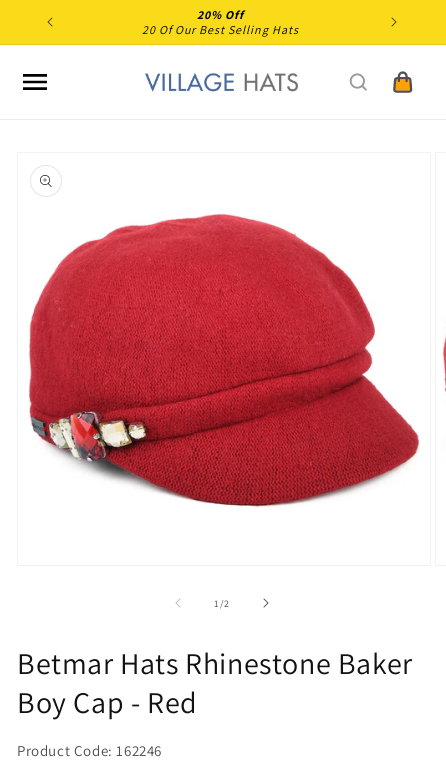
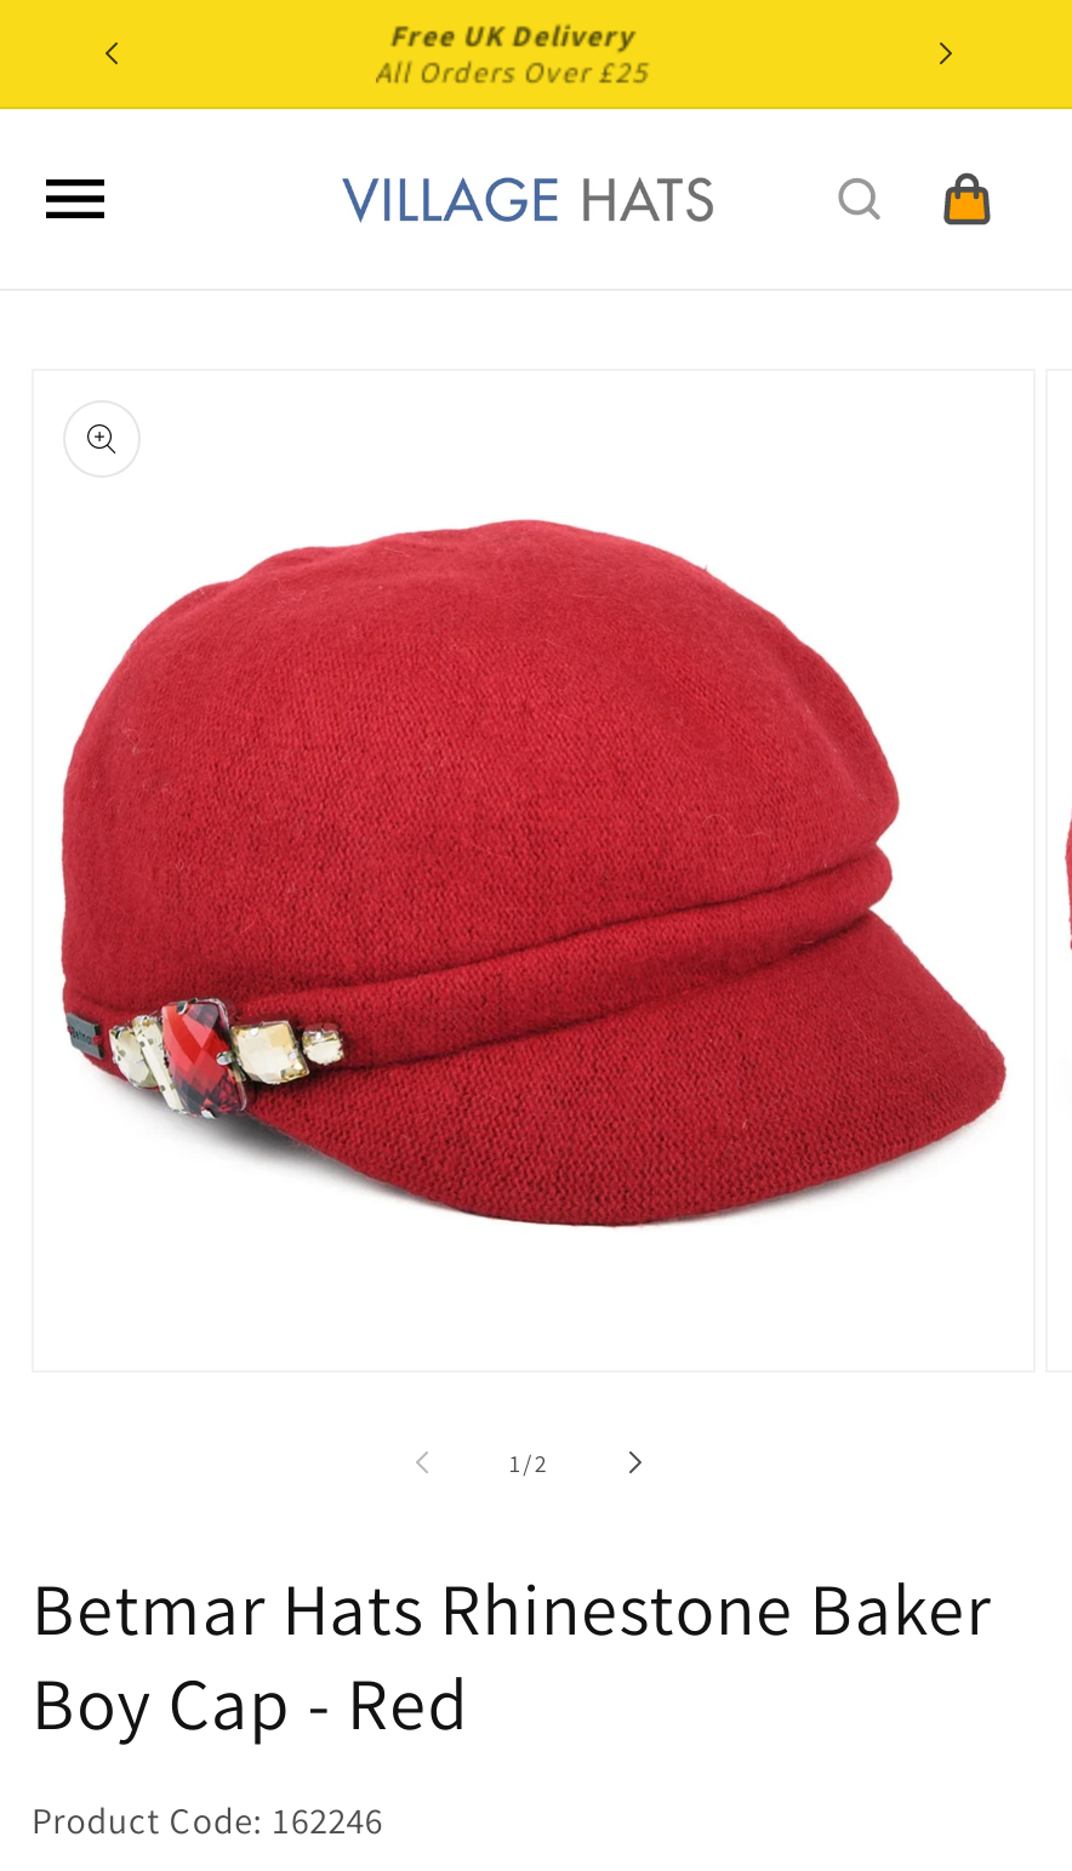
- 20% Off
- 20 Of Our Best Selling Hats
+ Free UK Delivery
+ All Orders Over £25
